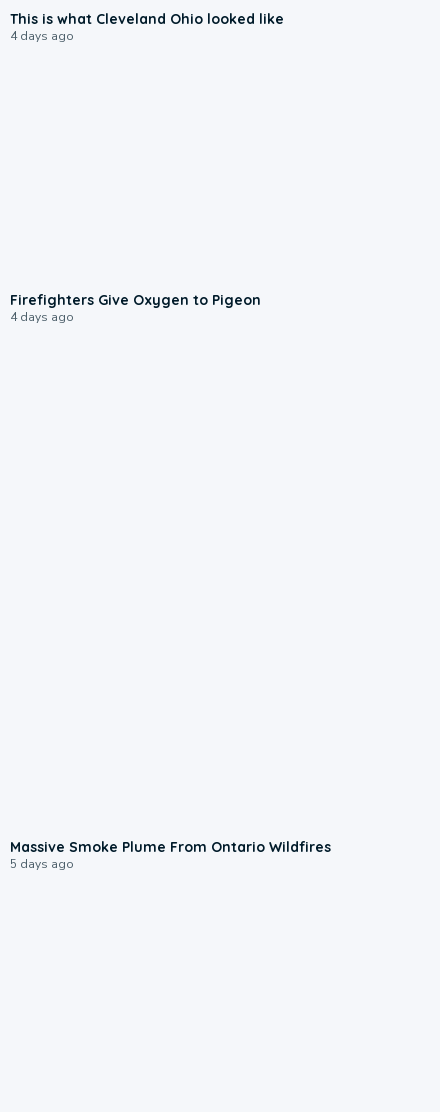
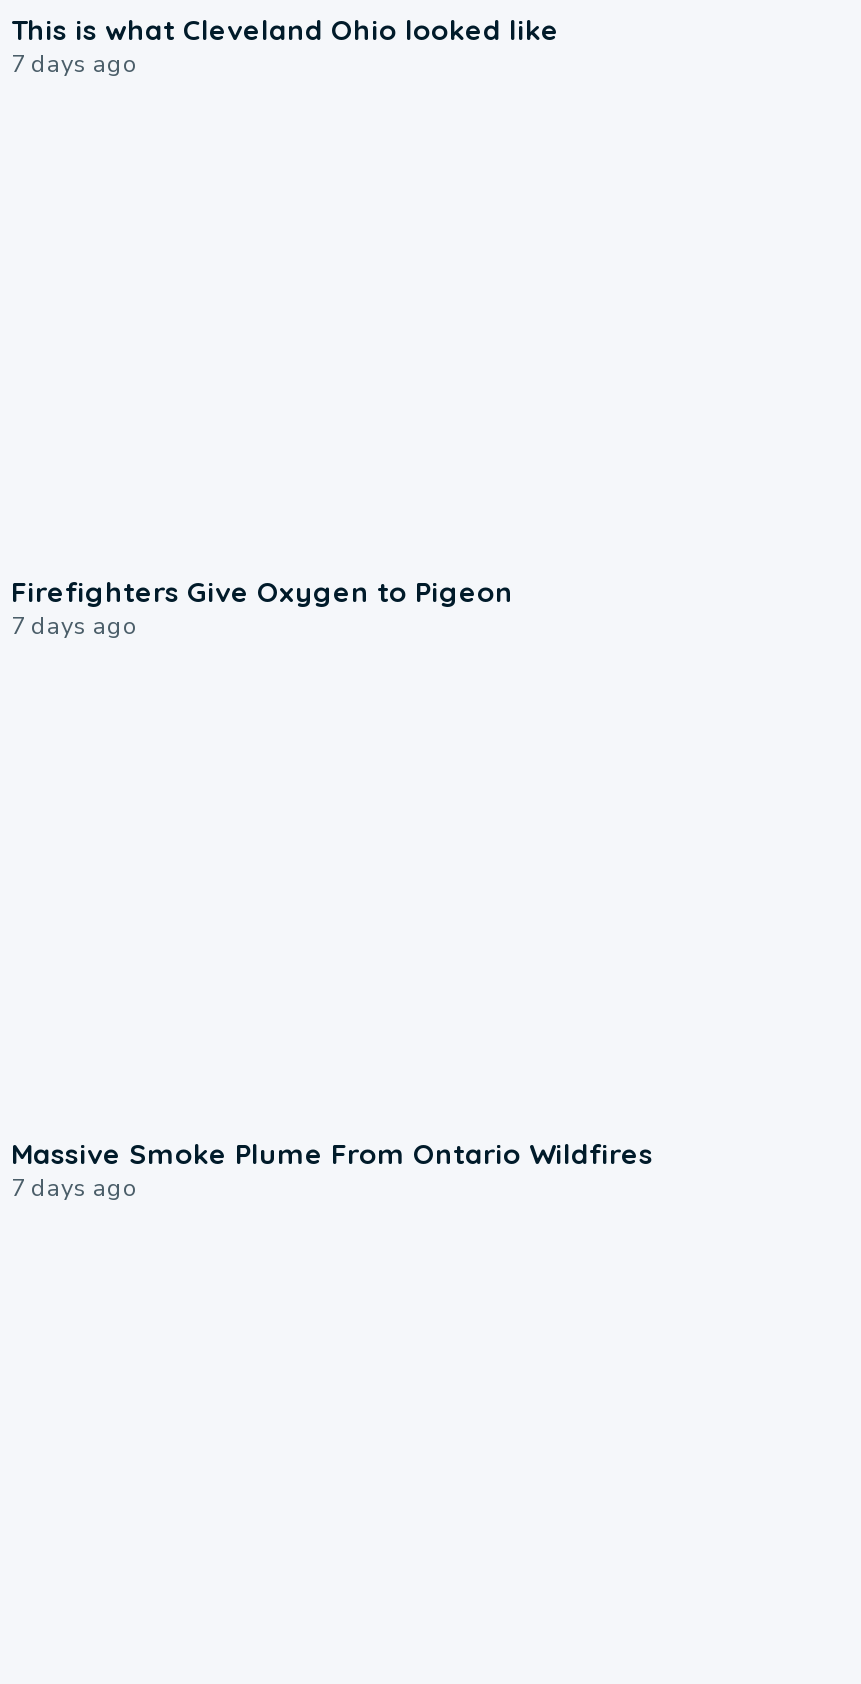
- 4 days ago
+ 7 days ago

- 4 days ago
+ 7 days ago

- 5 days ago
+ 7 days ago
